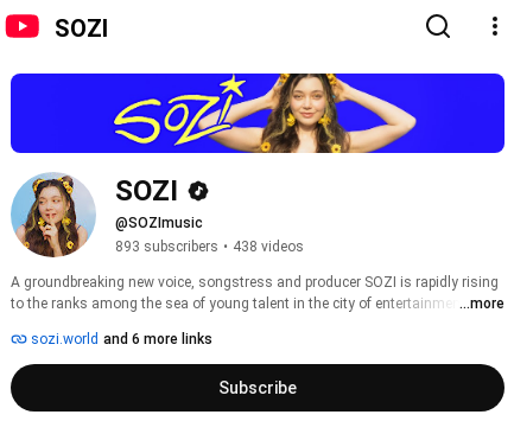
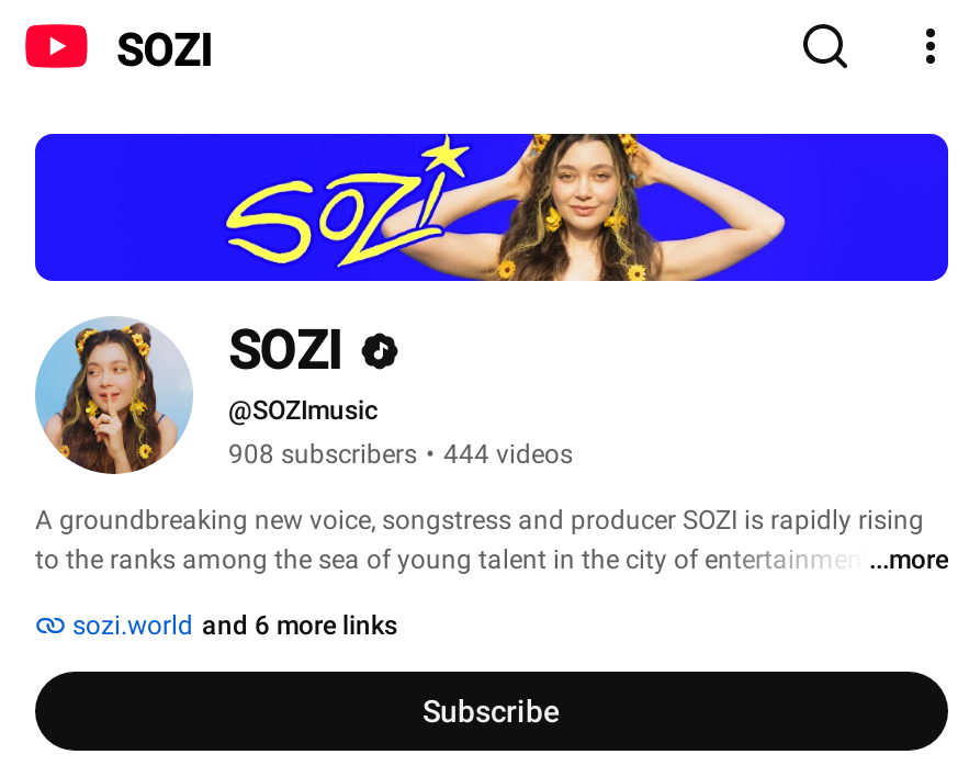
- 893 subscribers • 438 videos
+ 908 subscribers • 444 videos
